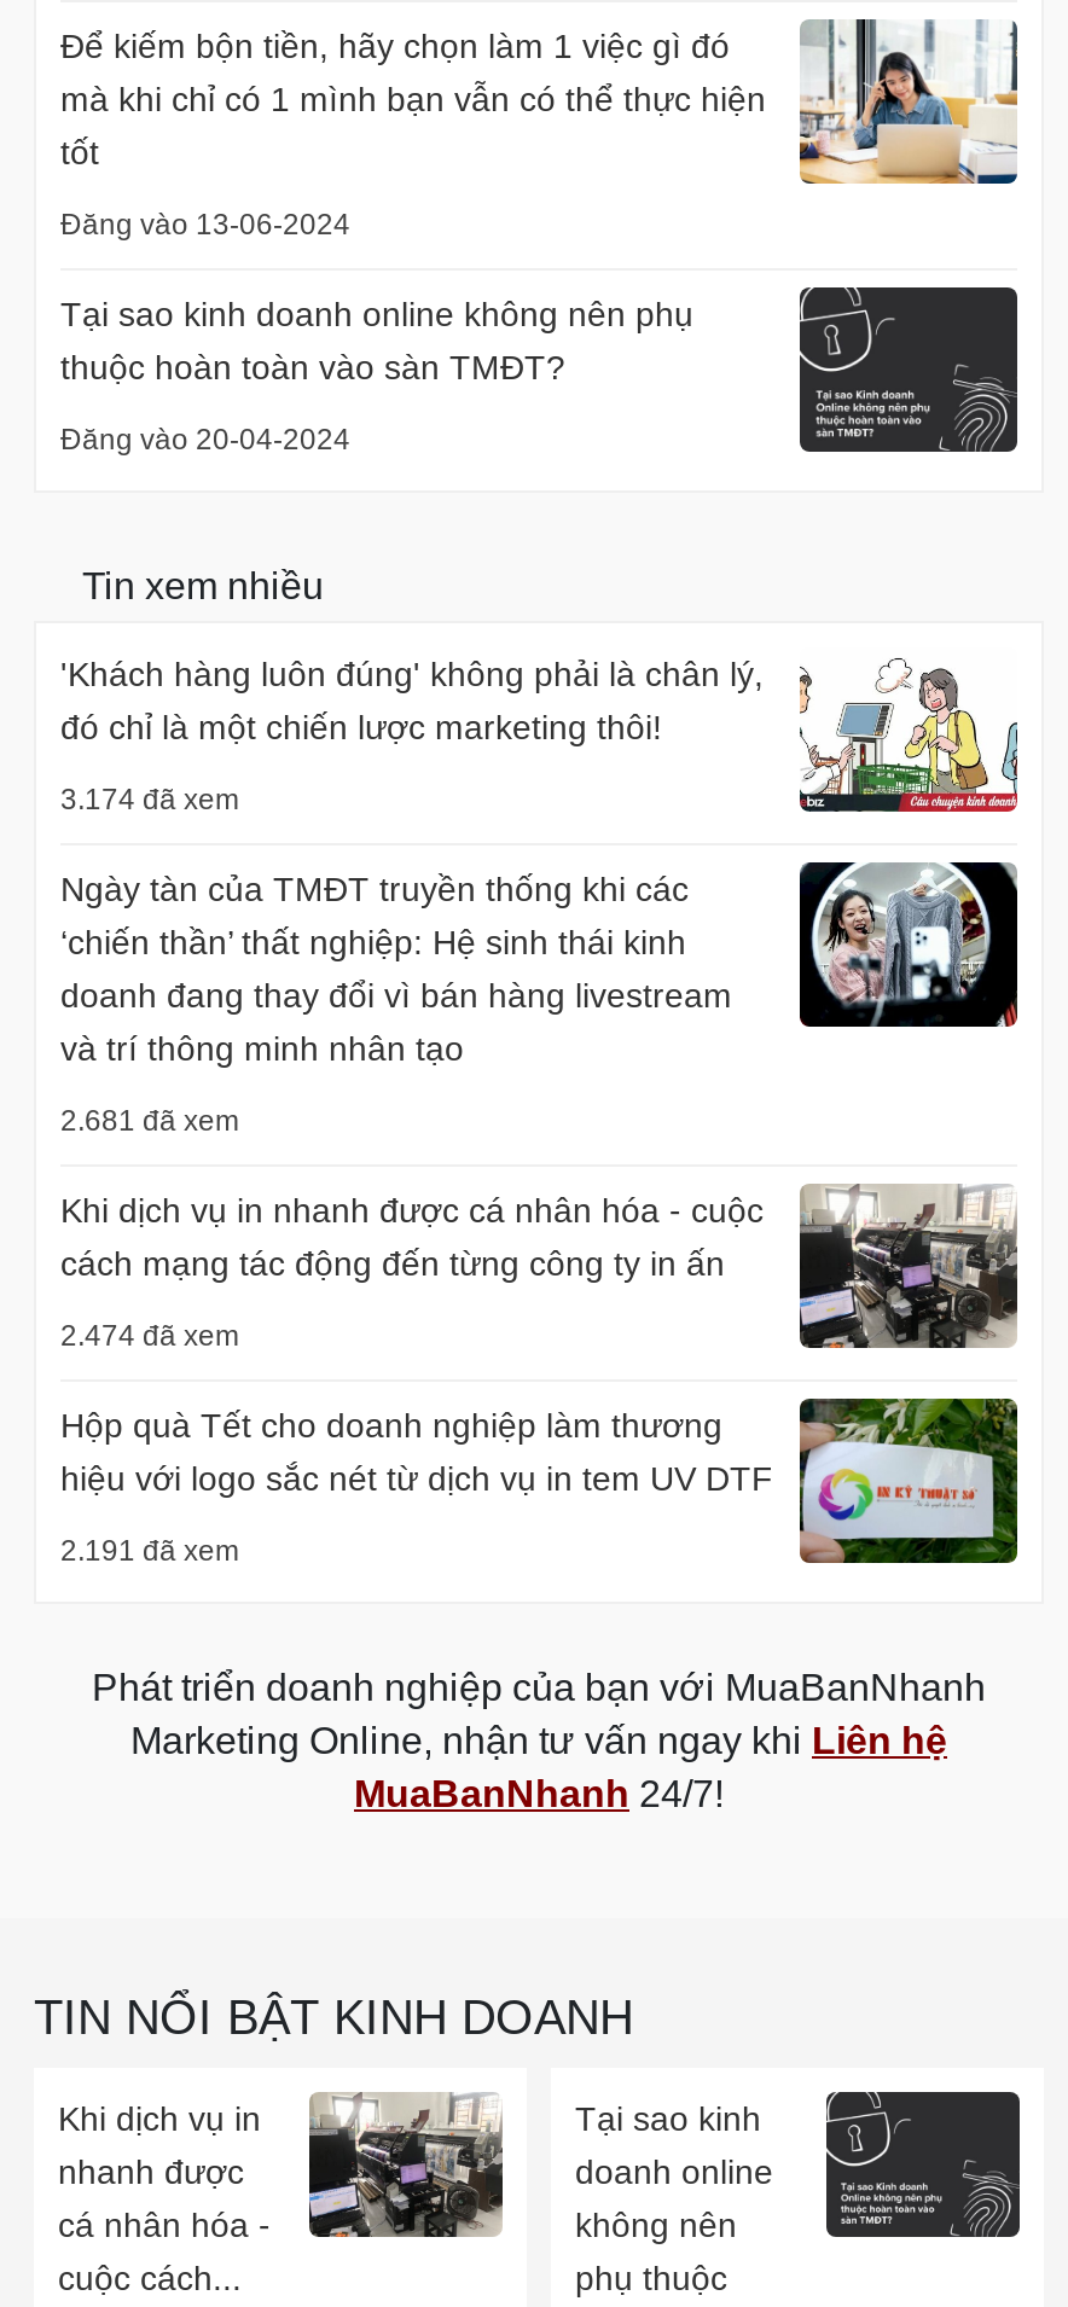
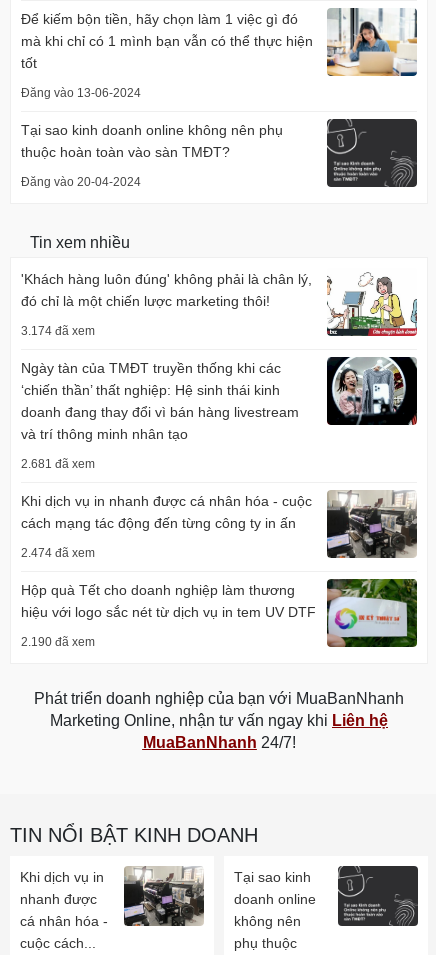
- 2.191 đã xem
+ 2.190 đã xem
